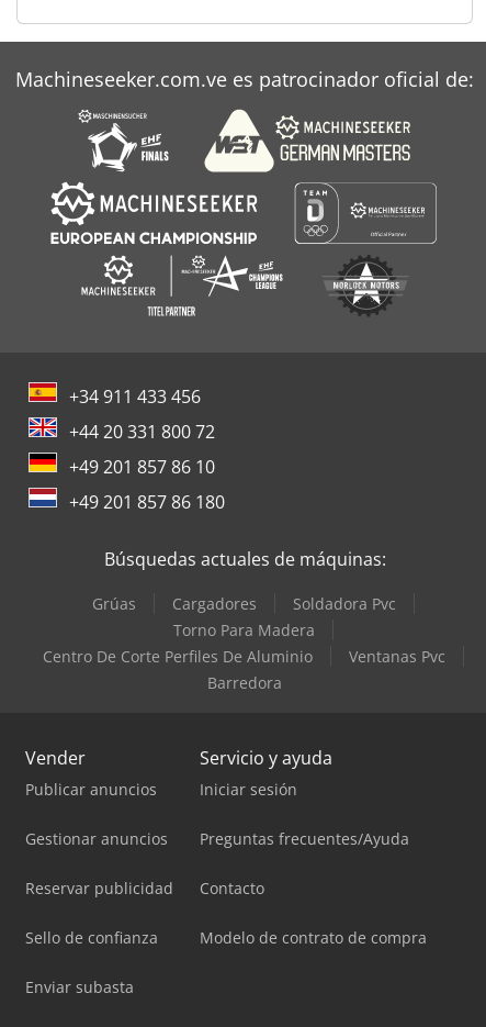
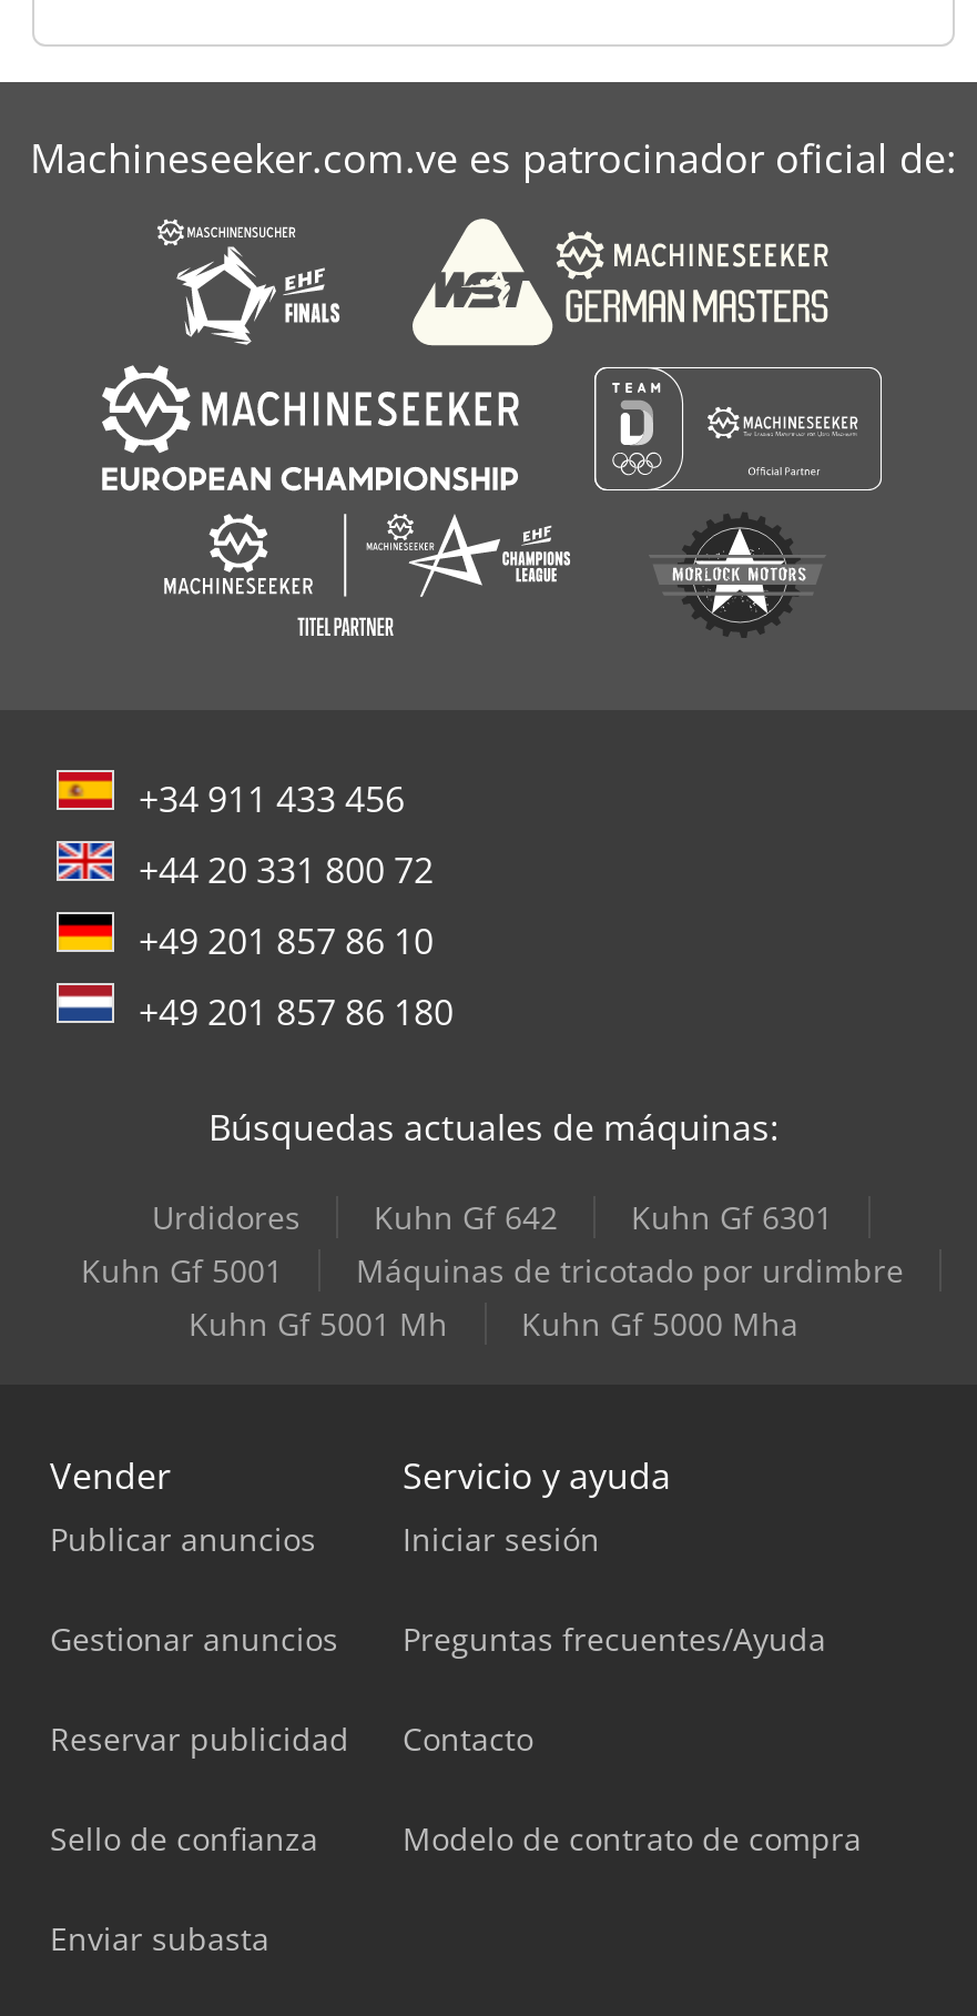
- Grúas
- Cargadores
- Soldadora Pvc
- Torno Para Madera
- Centro De Corte Perfiles De Aluminio
- Ventanas Pvc
- Barredora
+ Urdidores
+ Kuhn Gf 642
+ Kuhn Gf 6301
+ Kuhn Gf 5001
+ Máquinas de tricotado por urdimbre
+ Kuhn Gf 5001 Mh
+ Kuhn Gf 5000 Mha
